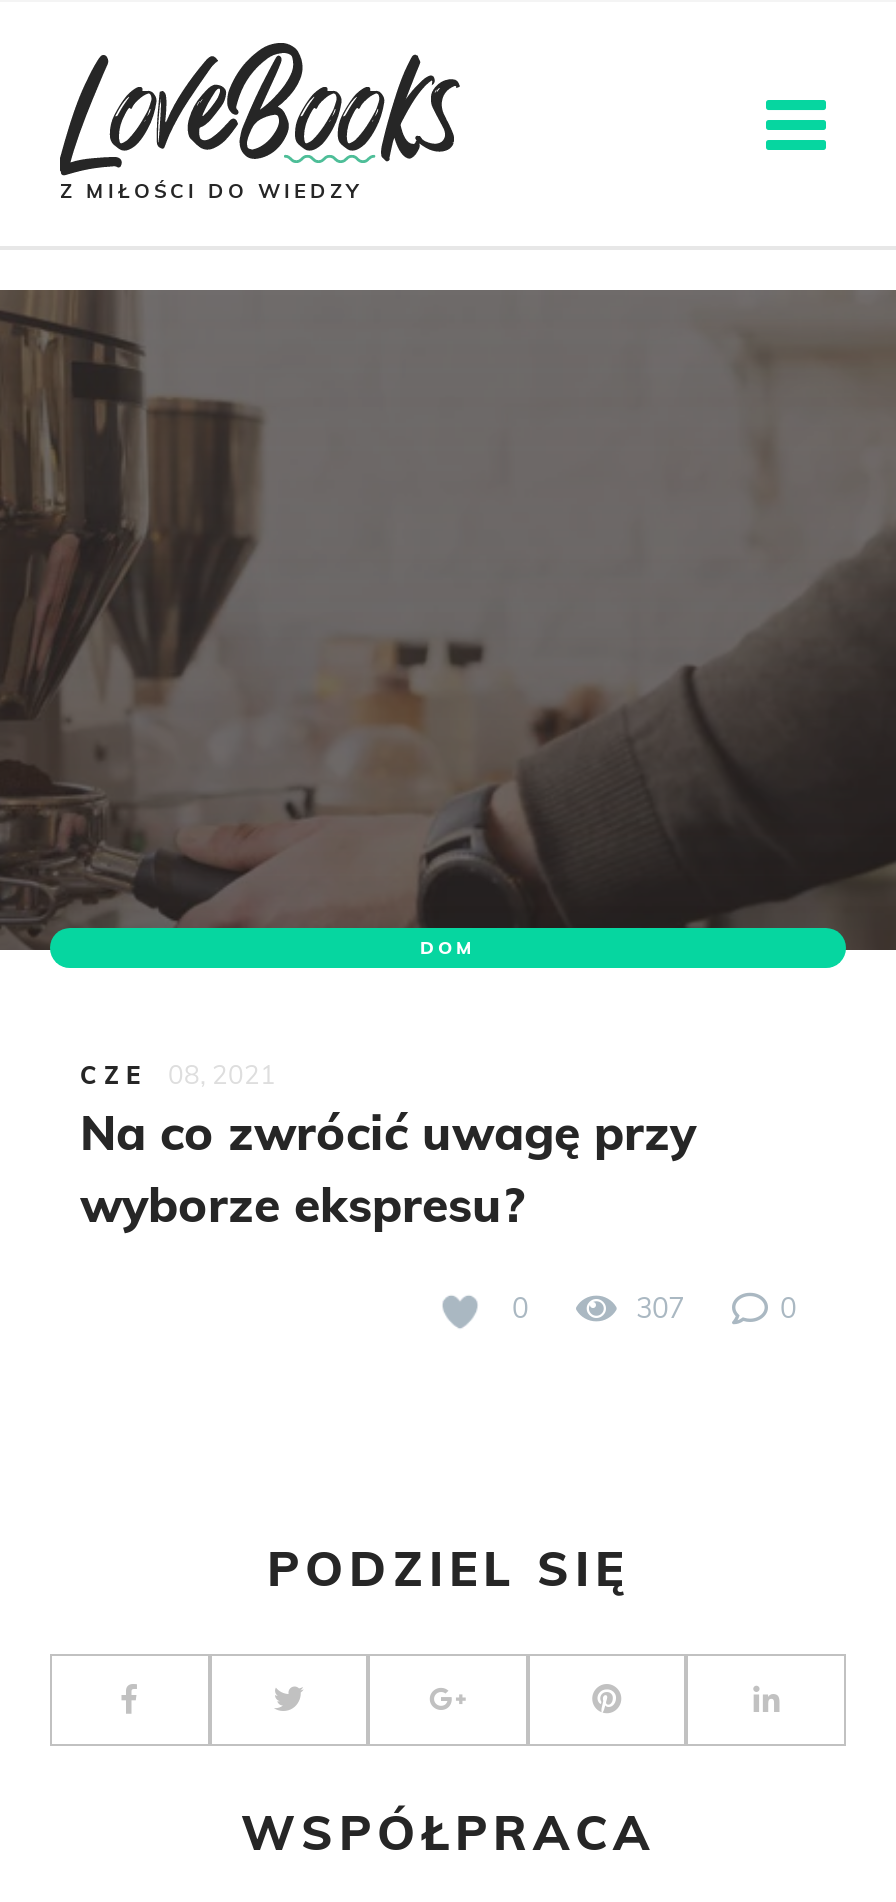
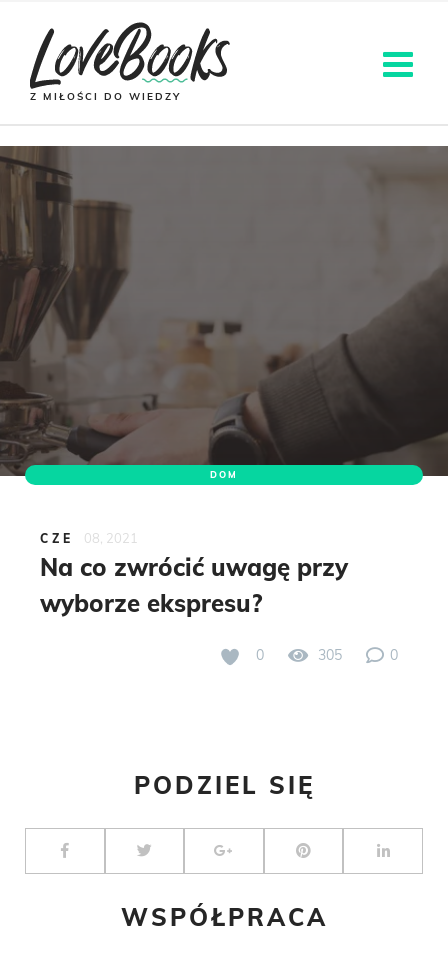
- 307
+ 305
